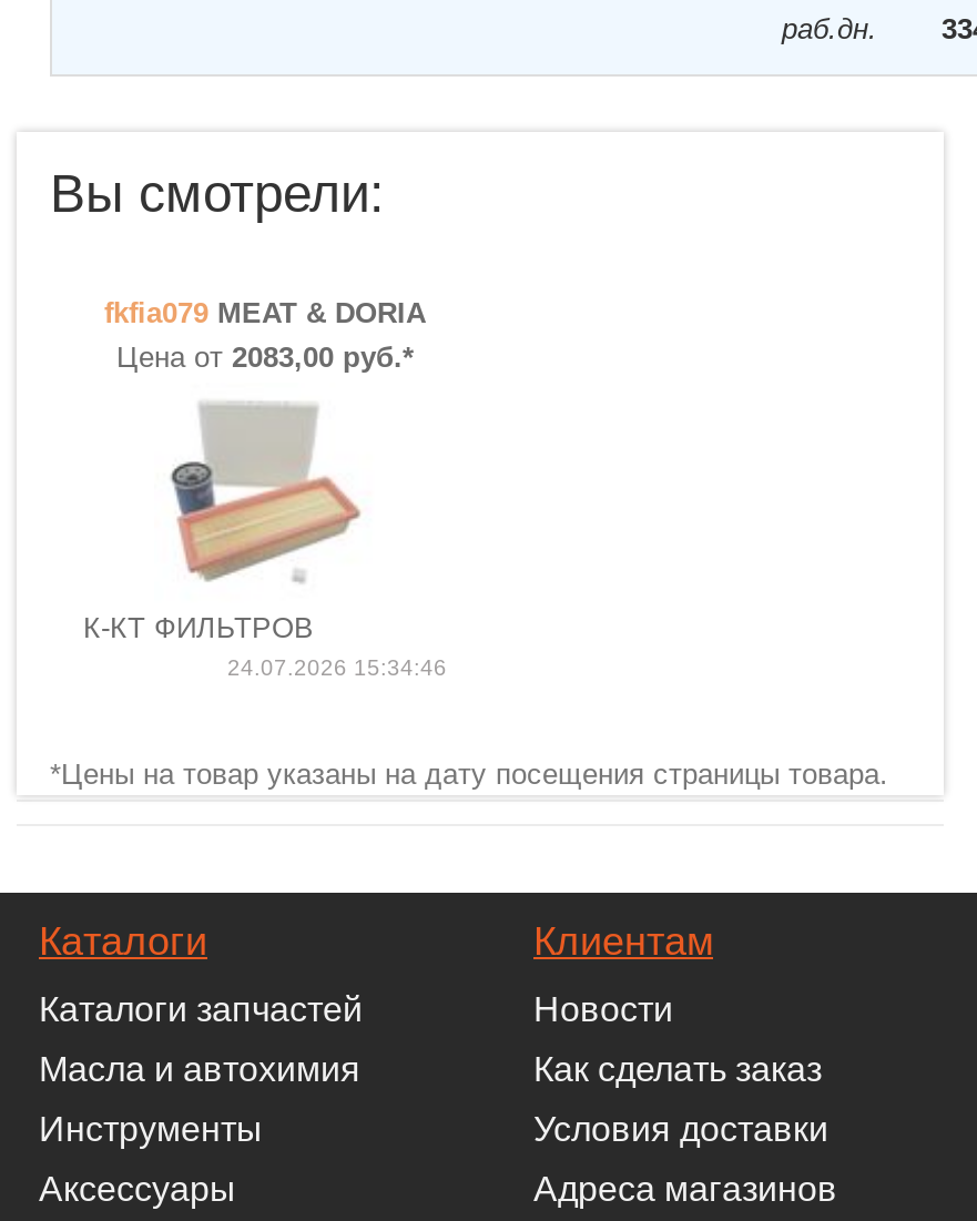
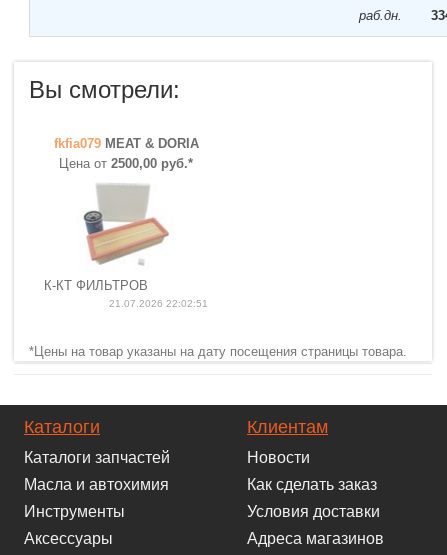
- Цена от 2083,00 руб.*
+ Цена от 2500,00 руб.*

- 24.07.2026 15:34:46
+ 21.07.2026 22:02:51
